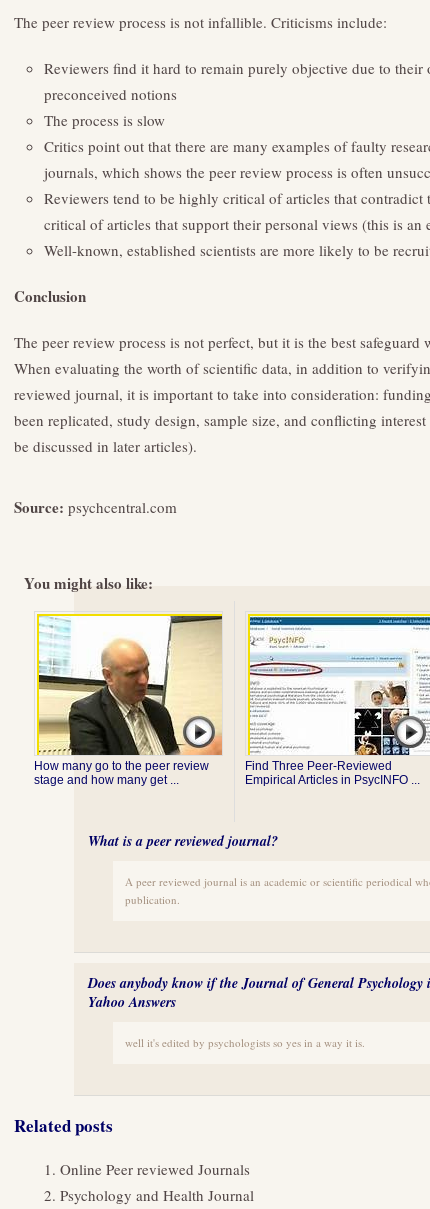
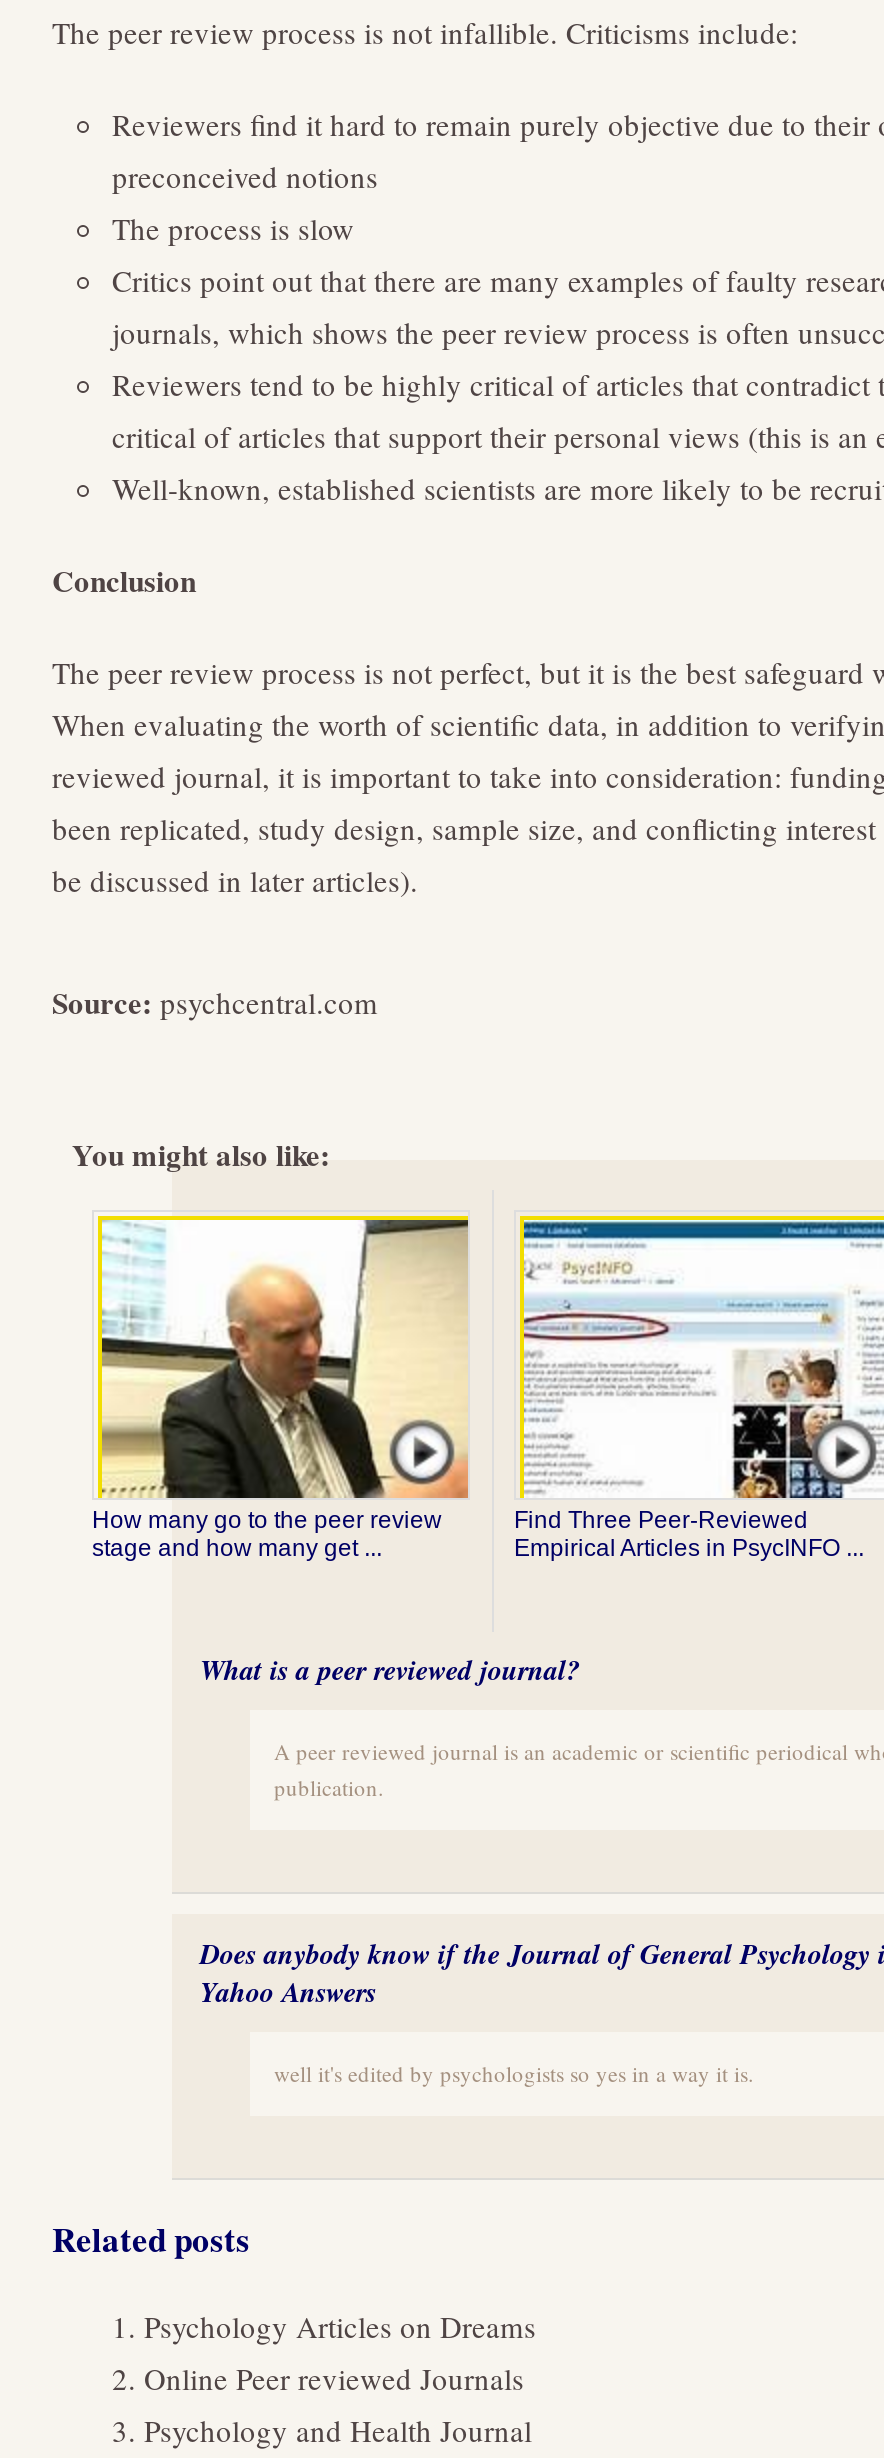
+ Psychology Articles on Dreams
